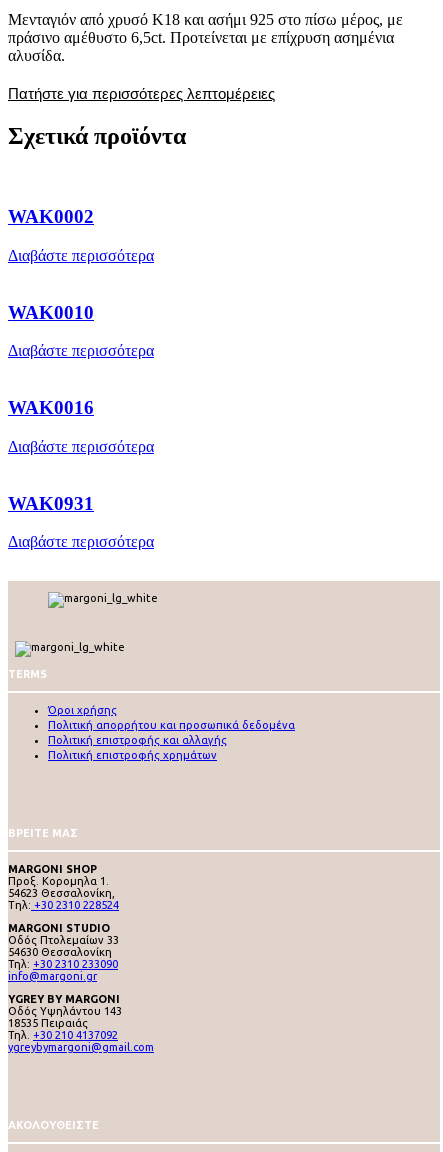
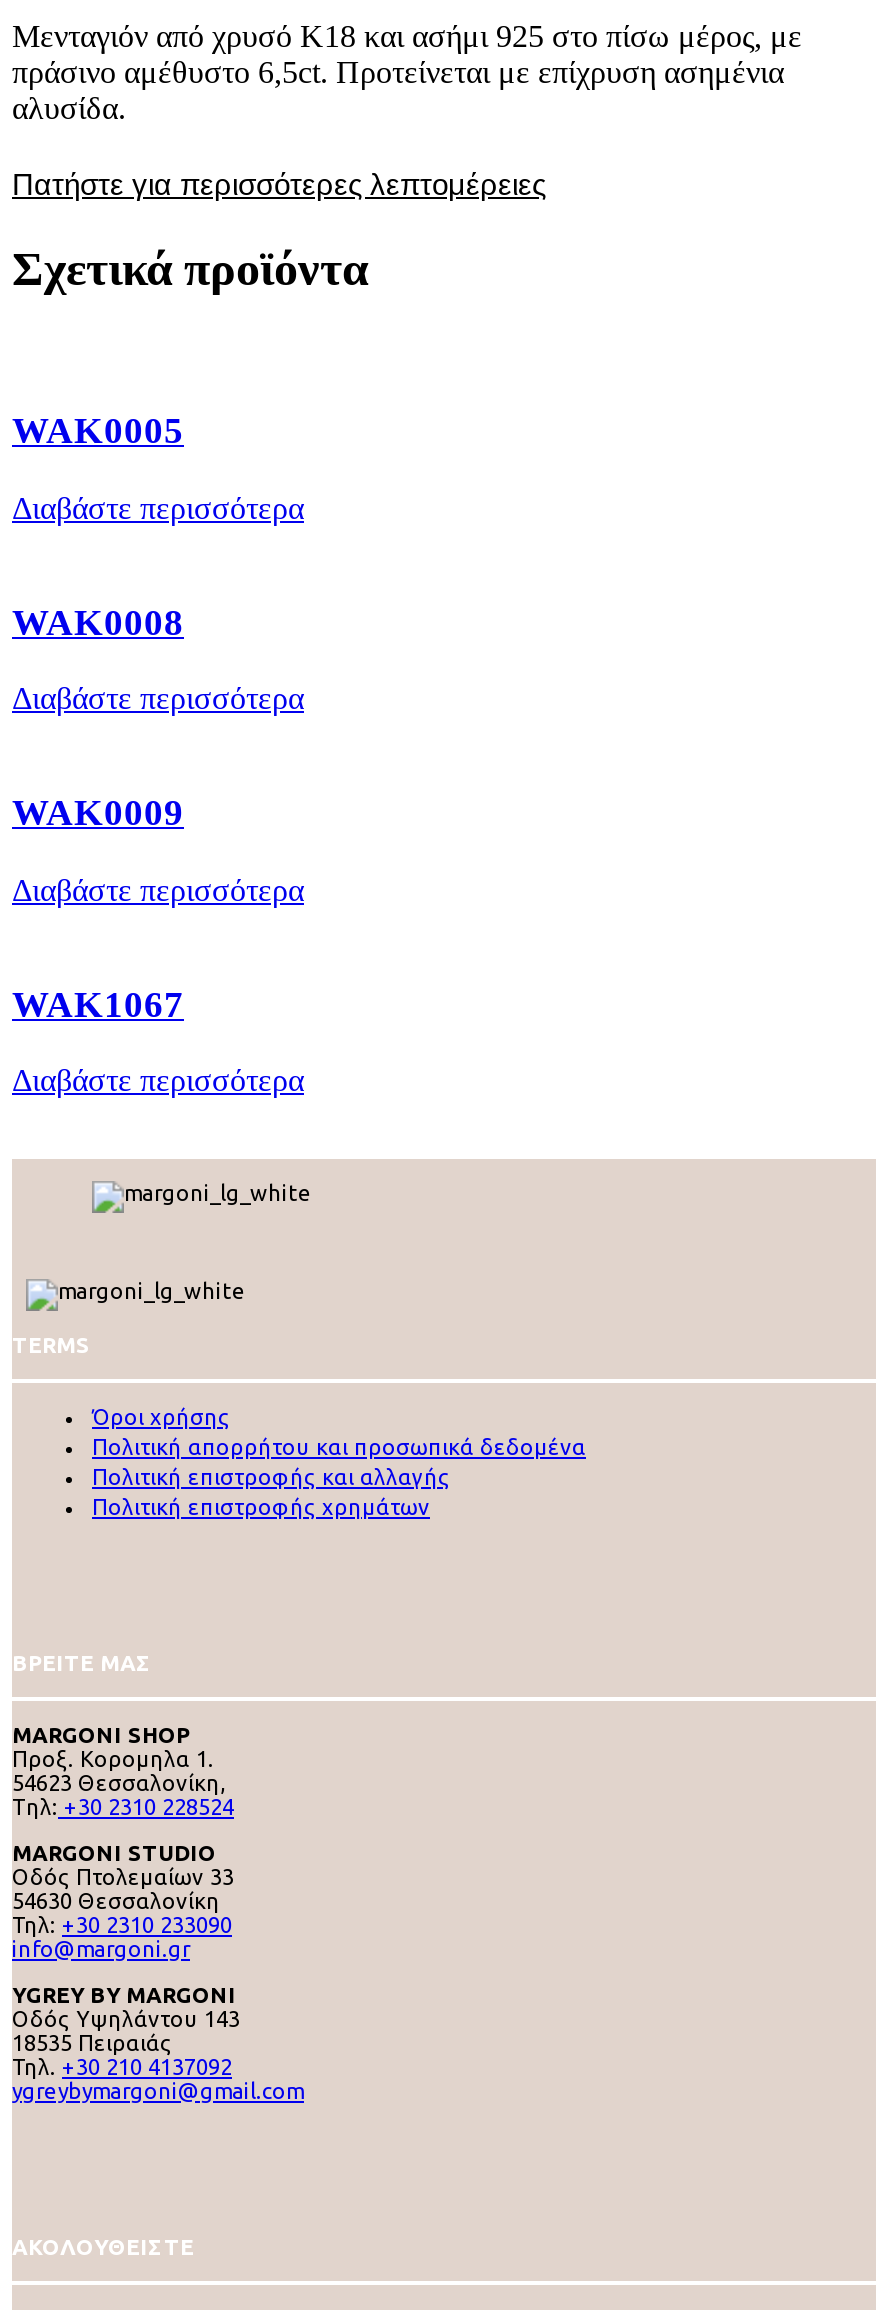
- WAK0002
+ WAK0005

- WAK0010
+ WAK0008

- WAK0016
+ WAK0009

- WAK0931
+ WAK1067
